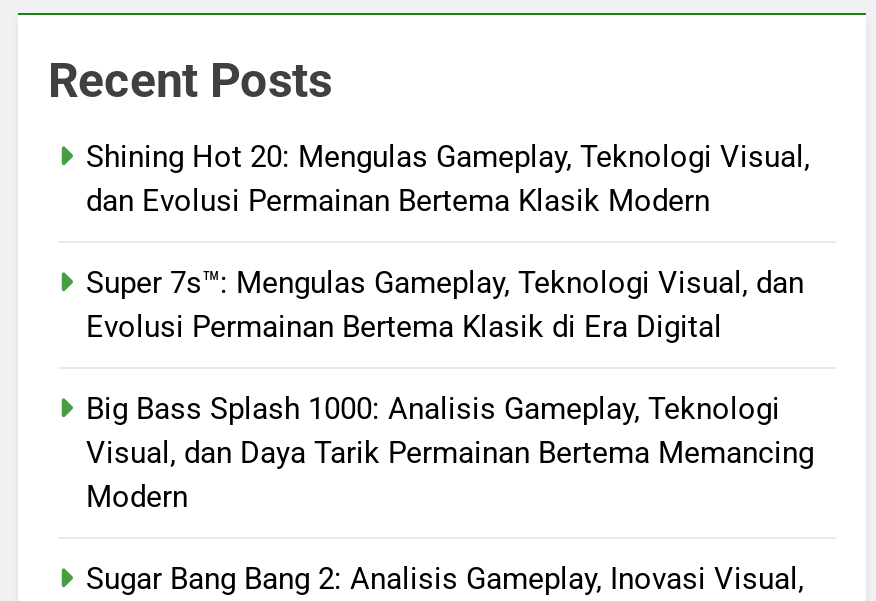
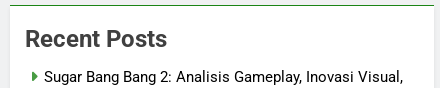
- Shining Hot 20: Mengulas Gameplay, Teknologi Visual,
- dan Evolusi Permainan Bertema Klasik Modern
- Super 7s™: Mengulas Gameplay, Teknologi Visual, dan
- Evolusi Permainan Bertema Klasik di Era Digital
- Big Bass Splash 1000: Analisis Gameplay, Teknologi
- Visual, dan Daya Tarik Permainan Bertema Memancing
- Modern
